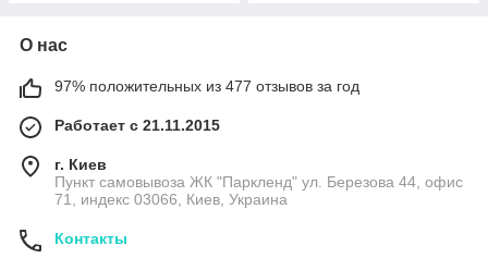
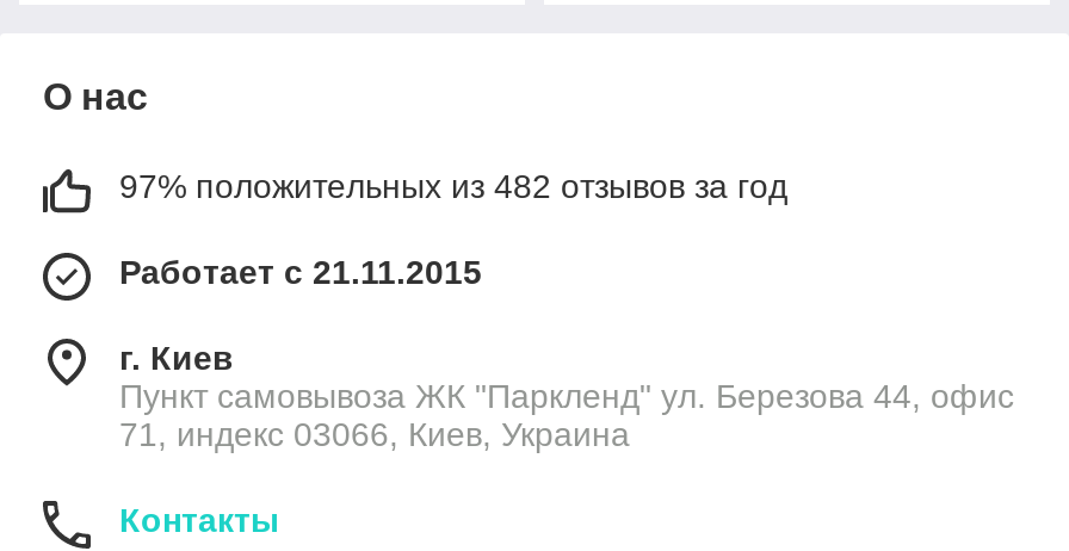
- 97% положительных из 477 отзывов за год
+ 97% положительных из 482 отзывов за год
